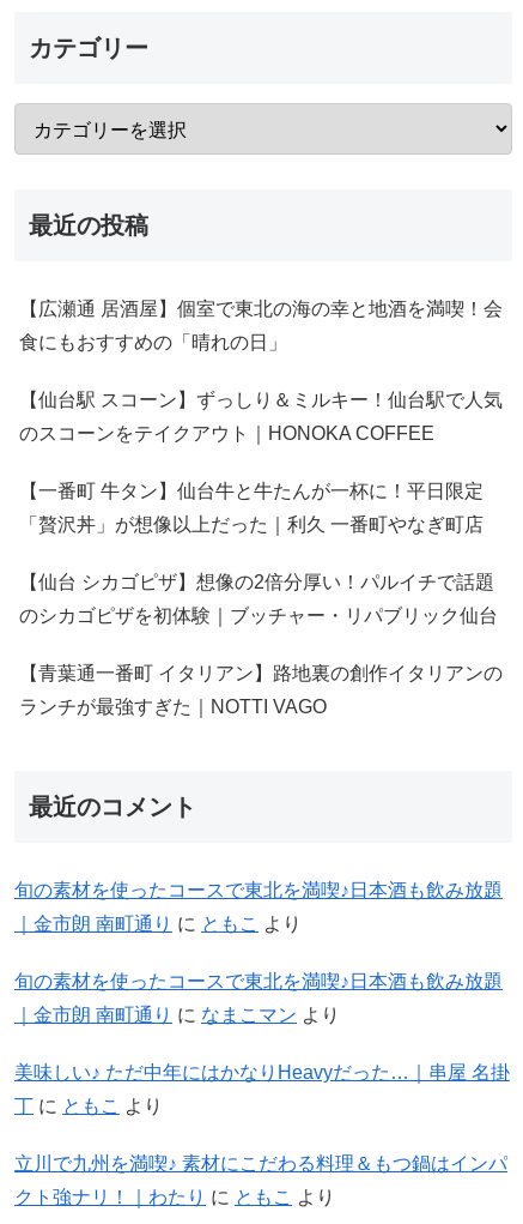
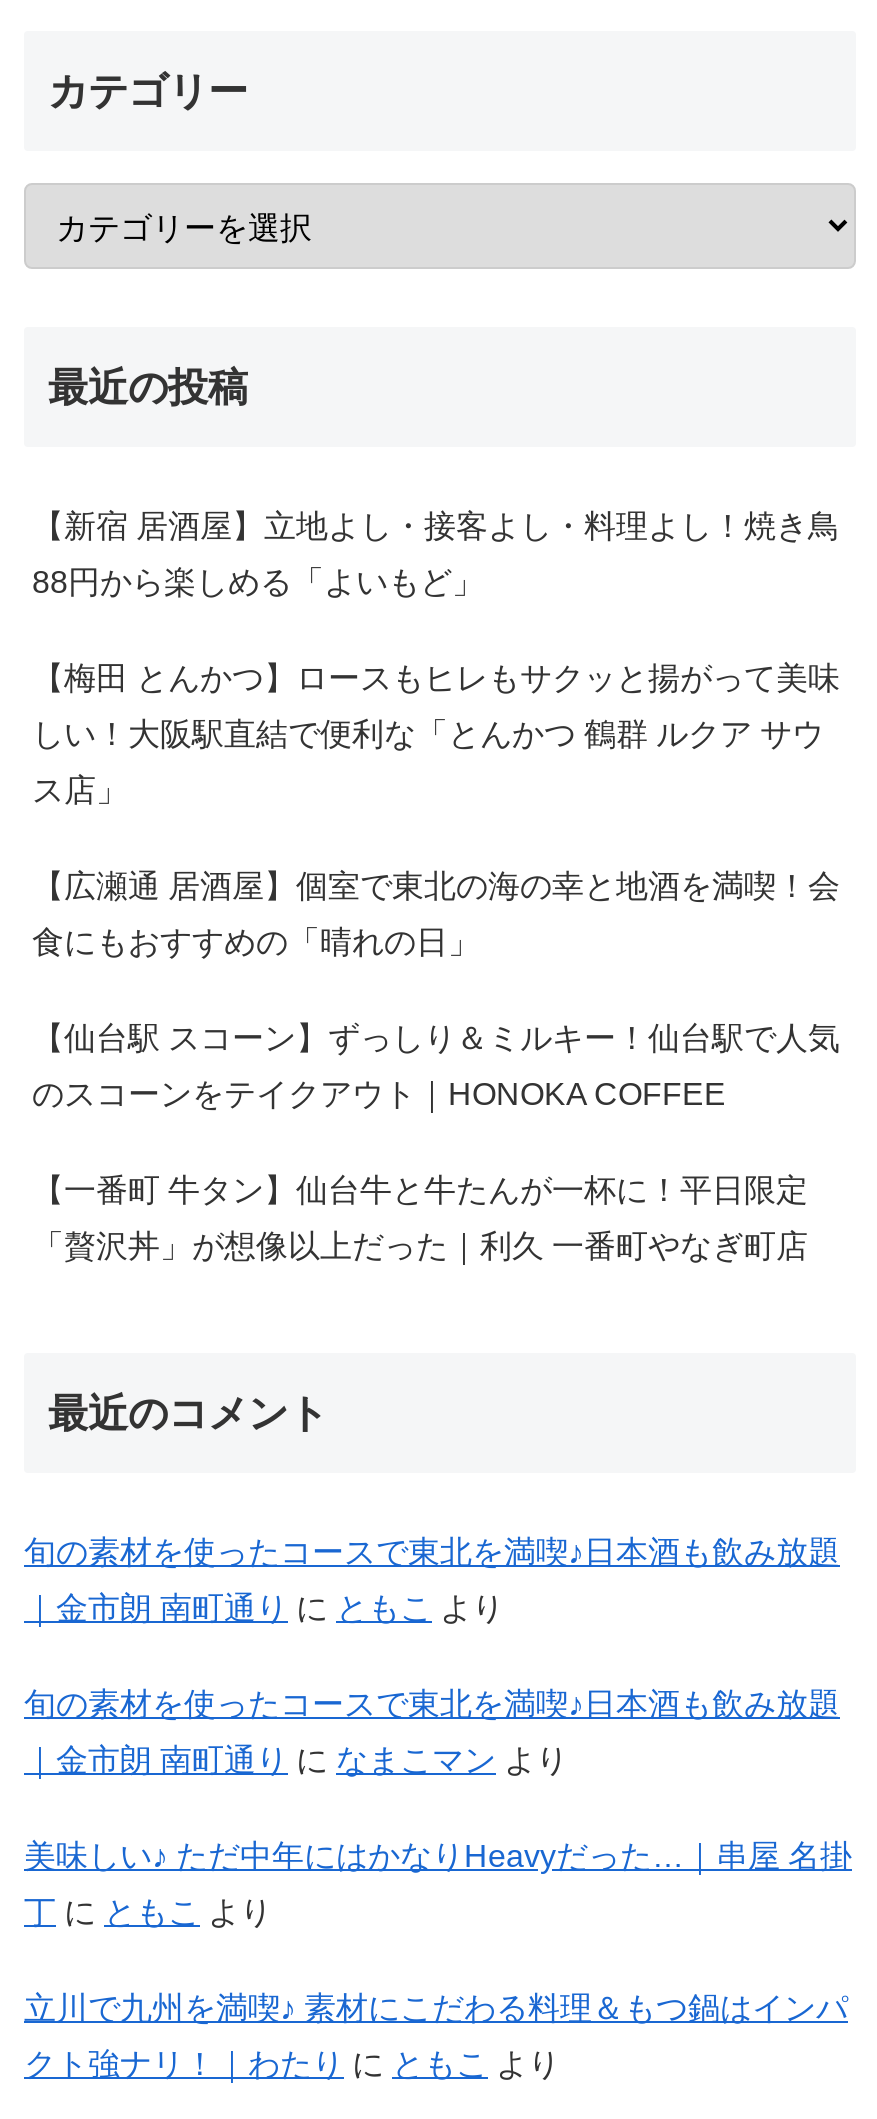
+ 【新宿 居酒屋】立地よし・接客よし・料理よし！焼き鳥
+ 88円から楽しめる「よいもど」
+ 【梅田 とんかつ】ロースもヒレもサクッと揚がって美味
+ しい！大阪駅直結で便利な「とんかつ 鶴群 ルクア サウ
+ ス店」

moved down: 【広瀬通 居酒屋】個室で東北の海の幸と地酒を満喫！会 | 食にもおすすめの「晴れの日」 | 【仙台駅 スコーン】ずっしり＆ミルキー！仙台駅で人気 | のスコーンをテイクアウト｜HONOKA COFFEE | 【一番町 牛タン】仙台牛と牛たんが一杯に！平日限定 | 「贅沢丼」が想像以上だった｜利久 一番町やなぎ町店

- 【仙台 シカゴピザ】想像の2倍分厚い！パルイチで話題
- のシカゴピザを初体験｜ブッチャー・リパブリック仙台
- 【青葉通一番町 イタリアン】路地裏の創作イタリアンの
- ランチが最強すぎた｜NOTTI VAGO
